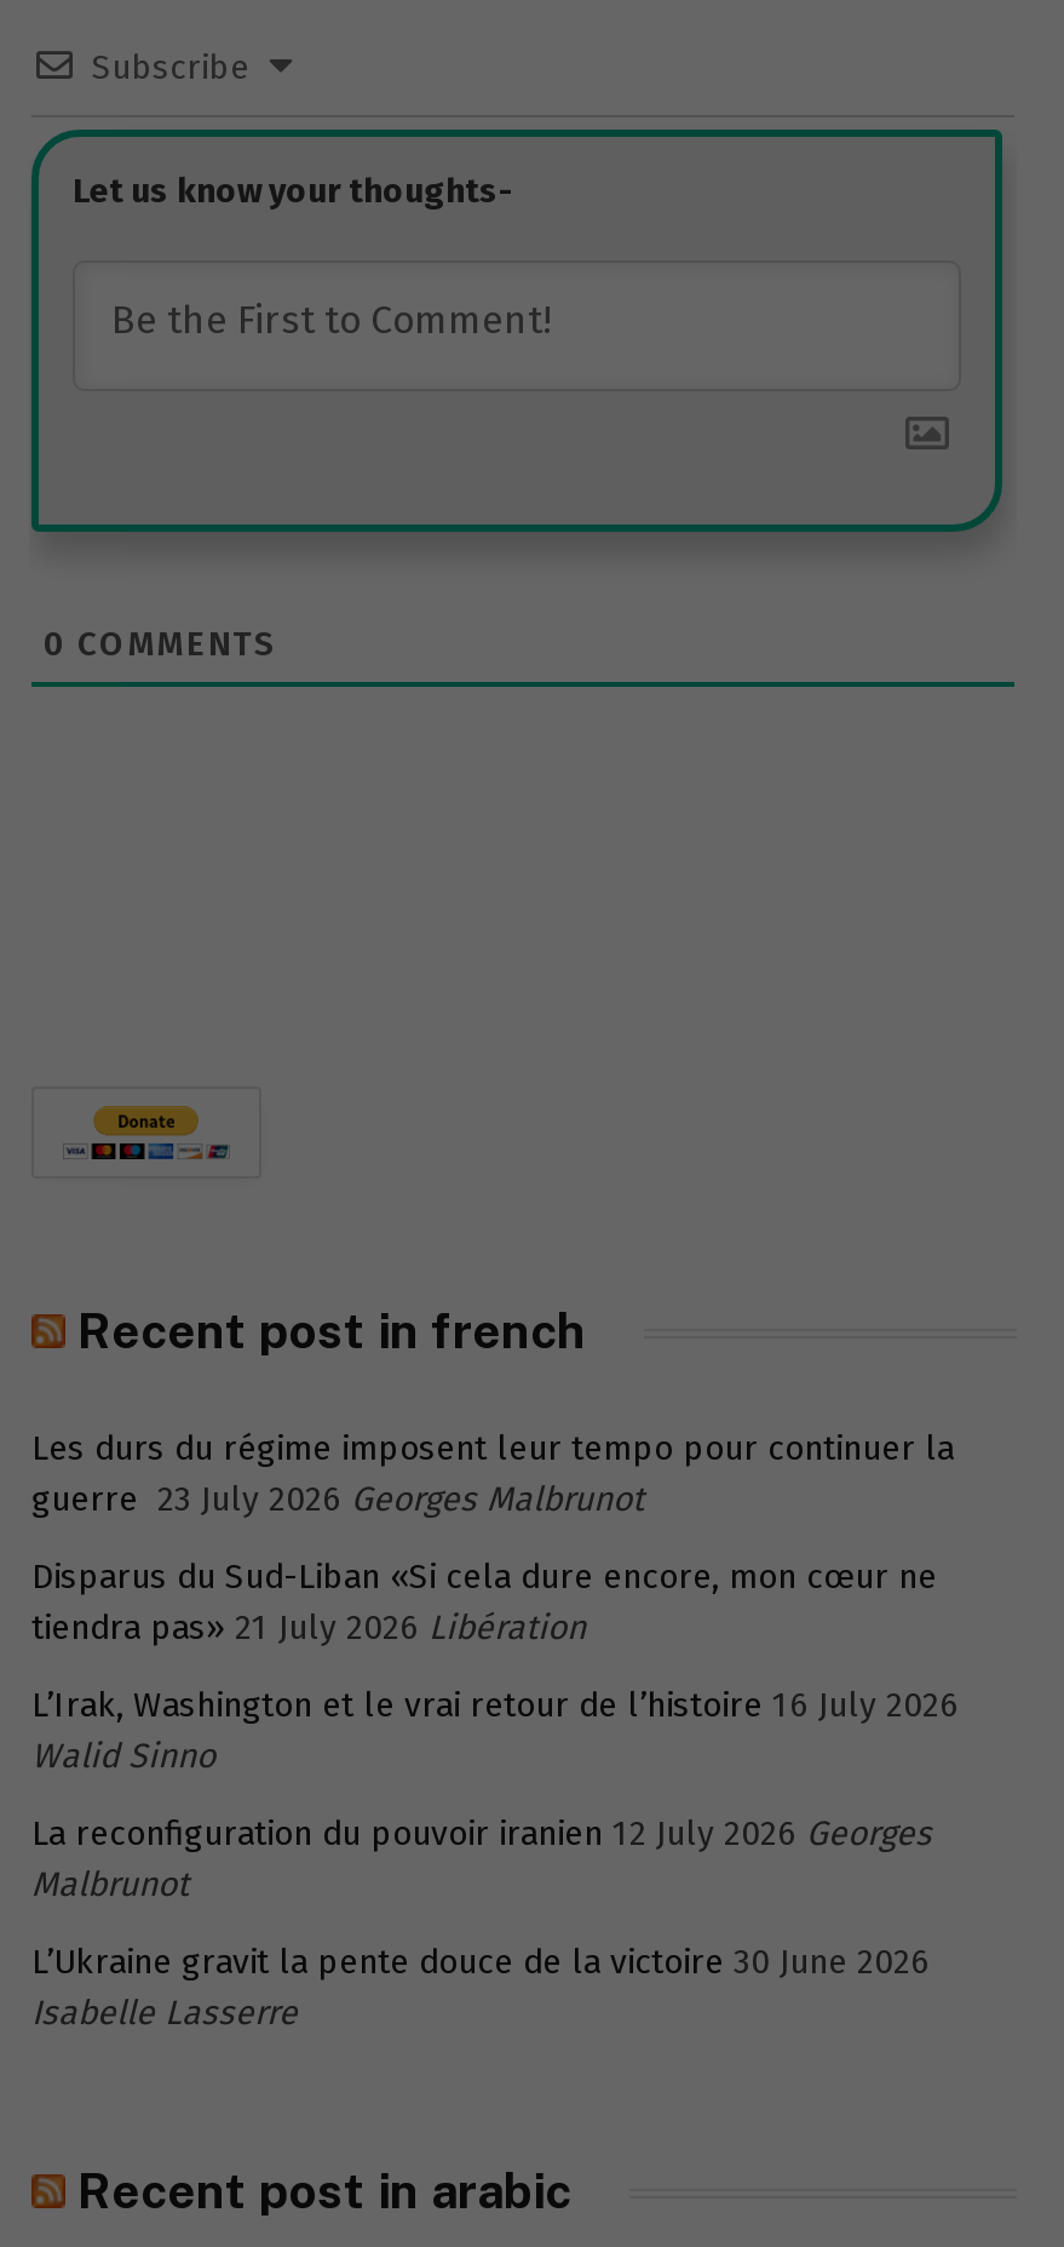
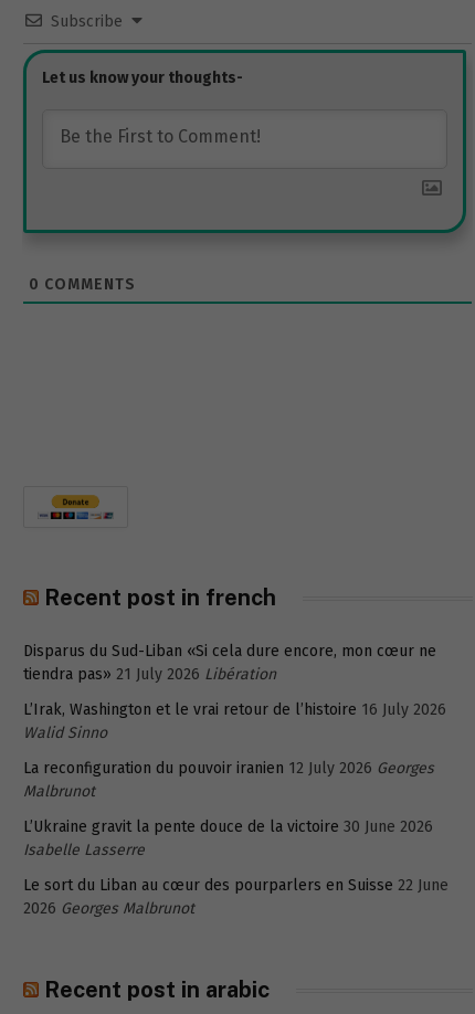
- Les durs du régime imposent leur tempo pour continuer la
- guerre 23 July 2026 Georges Malbrunot

moved up: Disparus du Sud-Liban «Si cela dure encore, mon cœur ne | tiendra pas» 21 July 2026 Libération | L’Irak, Washington et le vrai retour de l’histoire 16 July 2026 | Walid Sinno | La reconfiguration du pouvoir iranien 12 July 2026 Georges | Malbrunot | L’Ukraine gravit la pente douce de la victoire 30 June 2026 | Isabelle Lasserre

+ Le sort du Liban au cœur des pourparlers en Suisse 22 June
+ 2026 Georges Malbrunot
